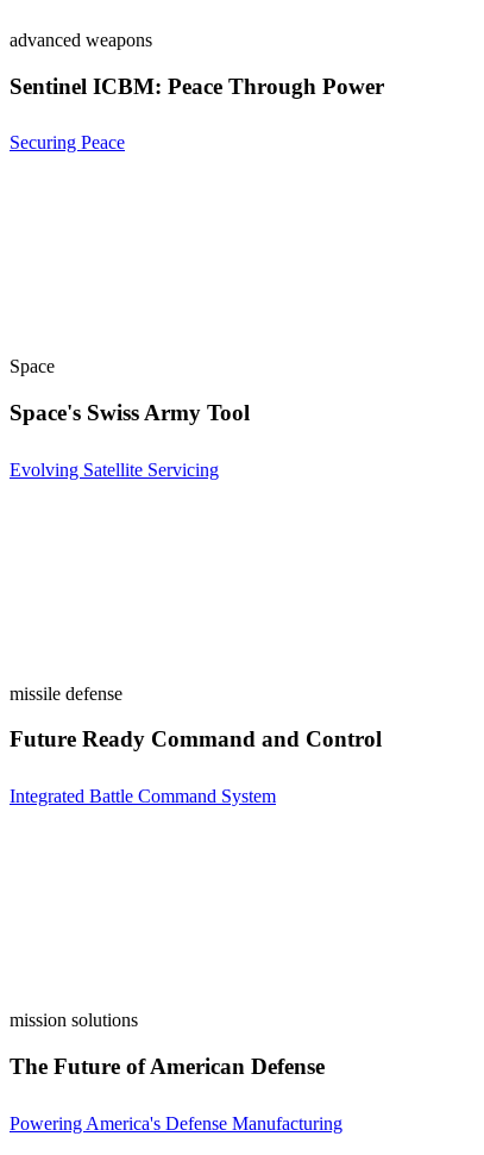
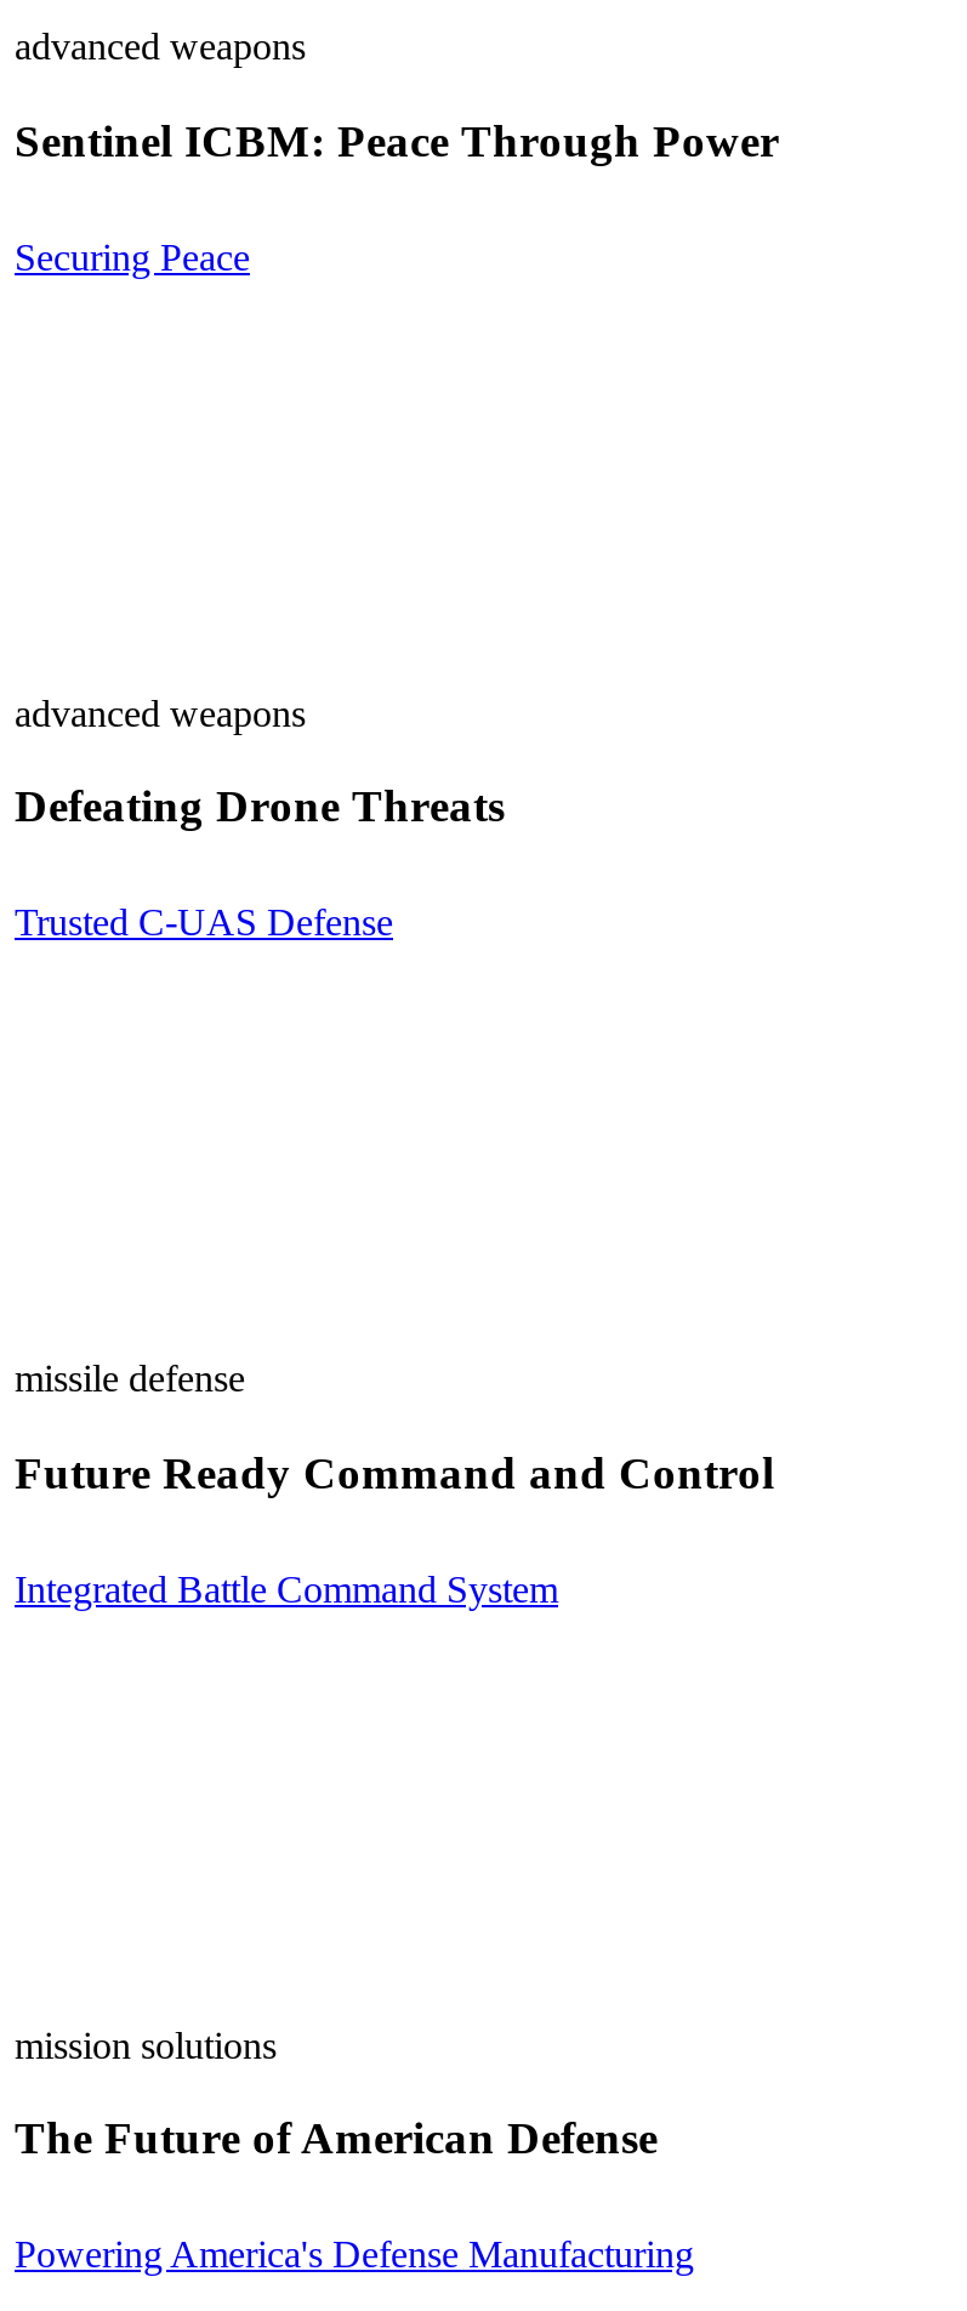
- Space
+ advanced weapons

- Space's Swiss Army Tool
+ Defeating Drone Threats

- Evolving Satellite Servicing
+ Trusted C-UAS Defense
